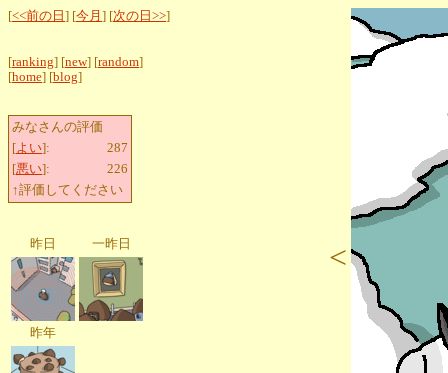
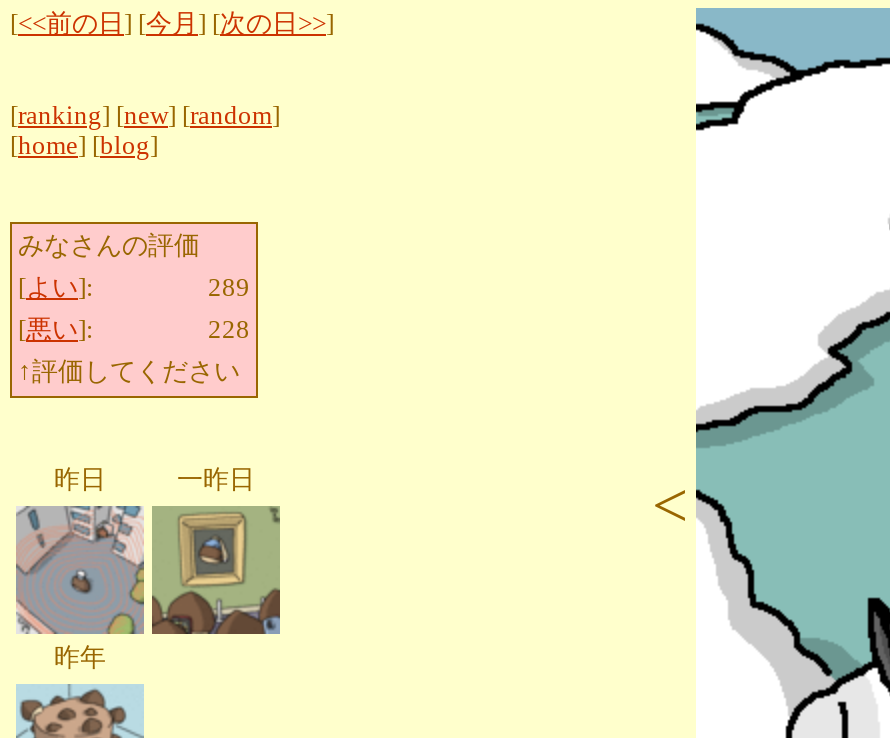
- 287
+ 289

- 226
+ 228
